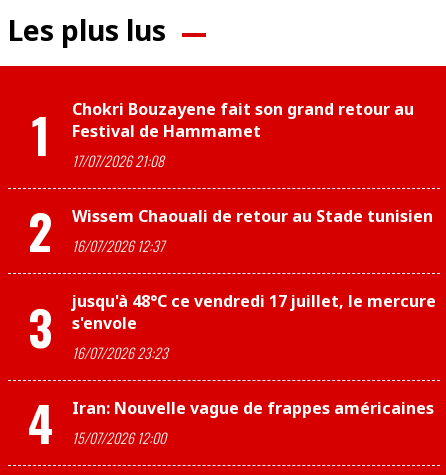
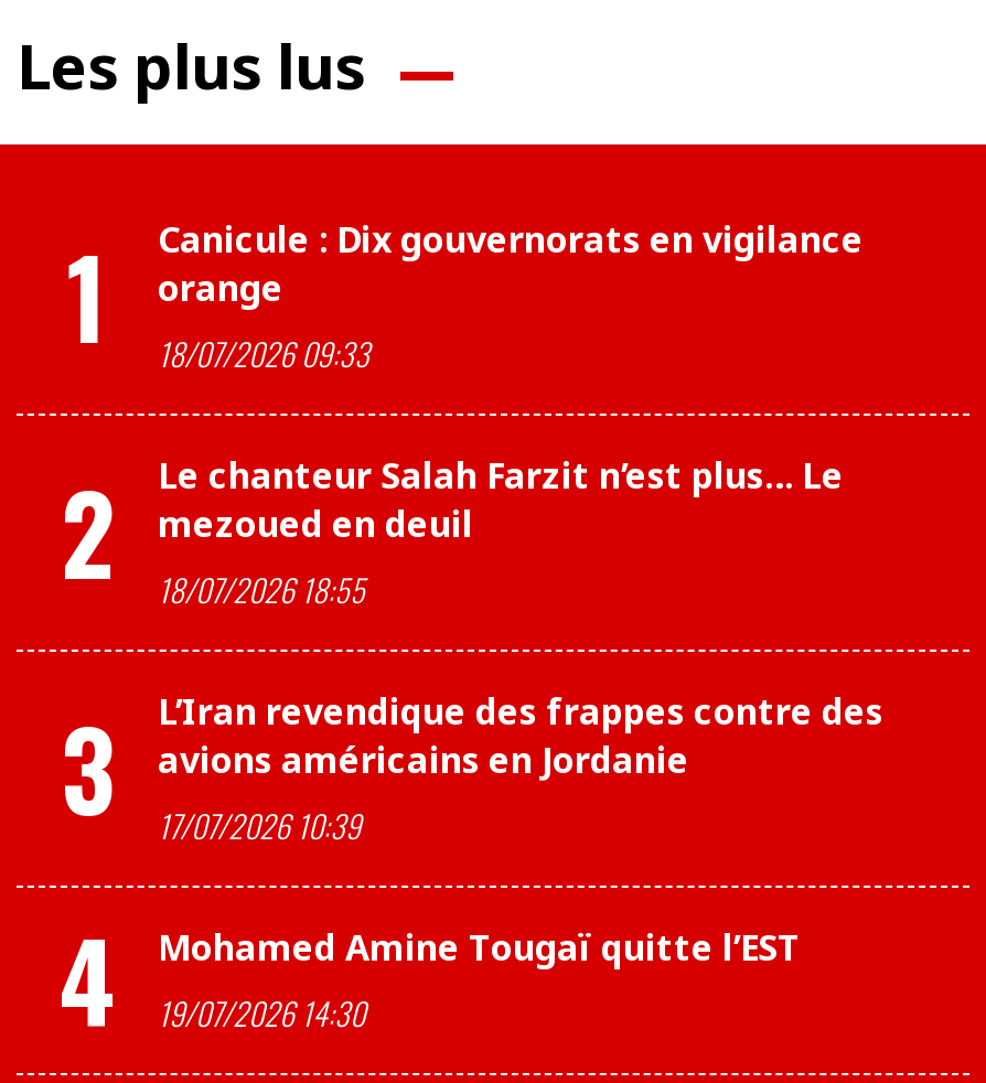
- Chokri Bouzayene fait son grand retour au
- Festival de Hammamet
- 17/07/2026 21:08
+ Canicule : Dix gouvernorats en vigilance
+ orange
+ 18/07/2026 09:33

- Wissem Chaouali de retour au Stade tunisien
- 16/07/2026 12:37
+ Le chanteur Salah Farzit n’est plus… Le
+ mezoued en deuil
+ 18/07/2026 18:55

- jusqu'à 48°C ce vendredi 17 juillet, le mercure
- s'envole
- 16/07/2026 23:23
+ L’Iran revendique des frappes contre des
+ avions américains en Jordanie
+ 17/07/2026 10:39

- Iran: Nouvelle vague de frappes américaines
- 15/07/2026 12:00
+ Mohamed Amine Tougaï quitte l’EST
+ 19/07/2026 14:30
